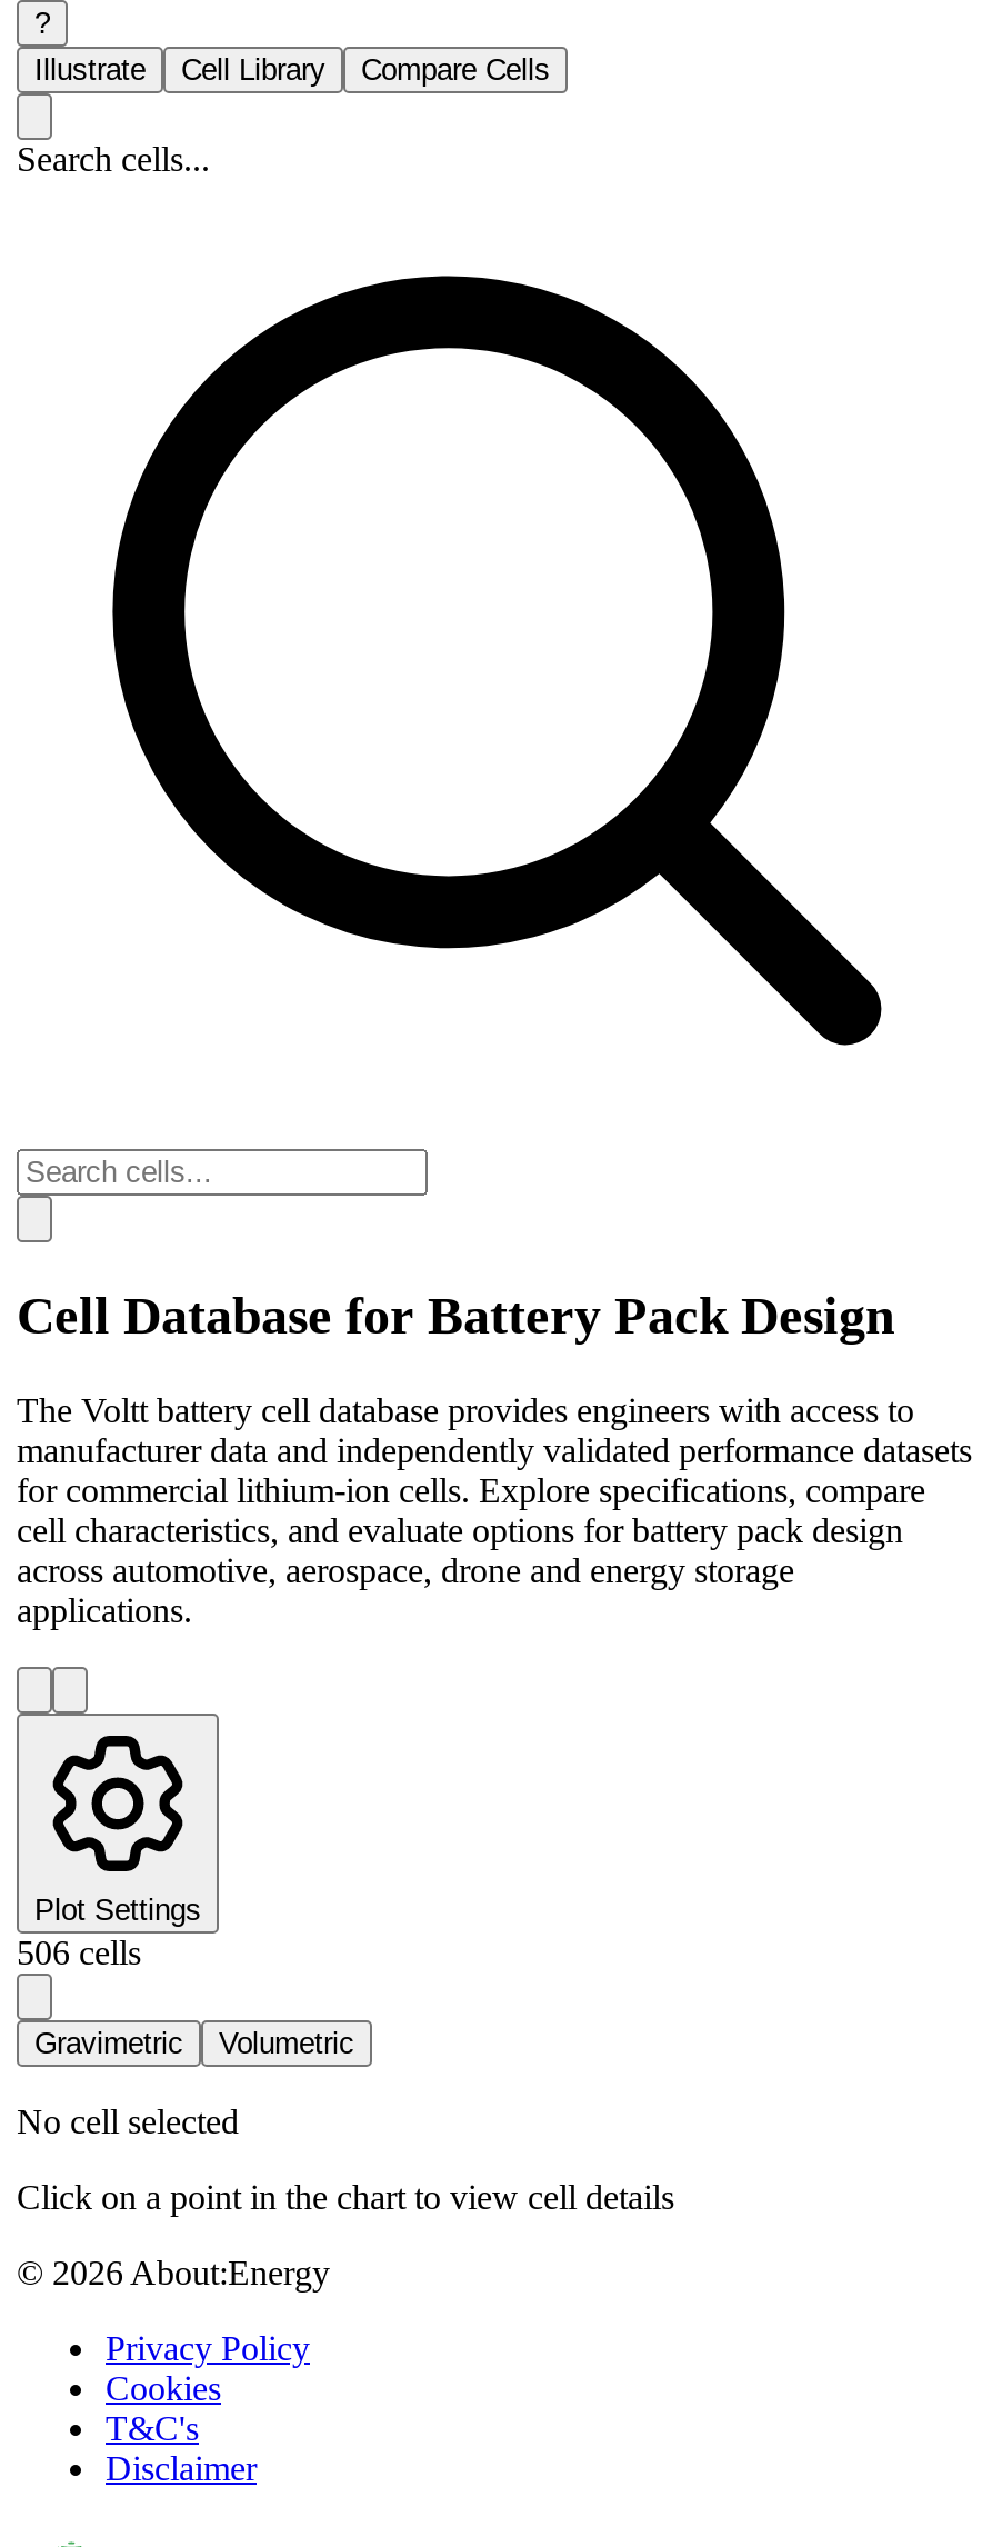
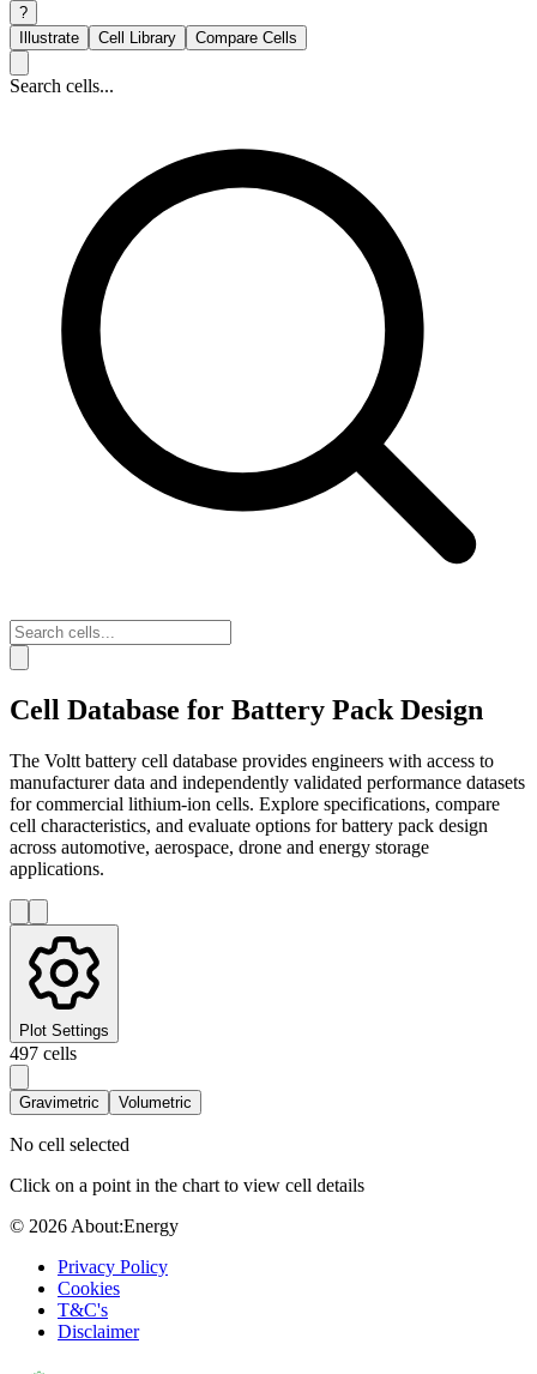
- 506 cells
+ 497 cells
